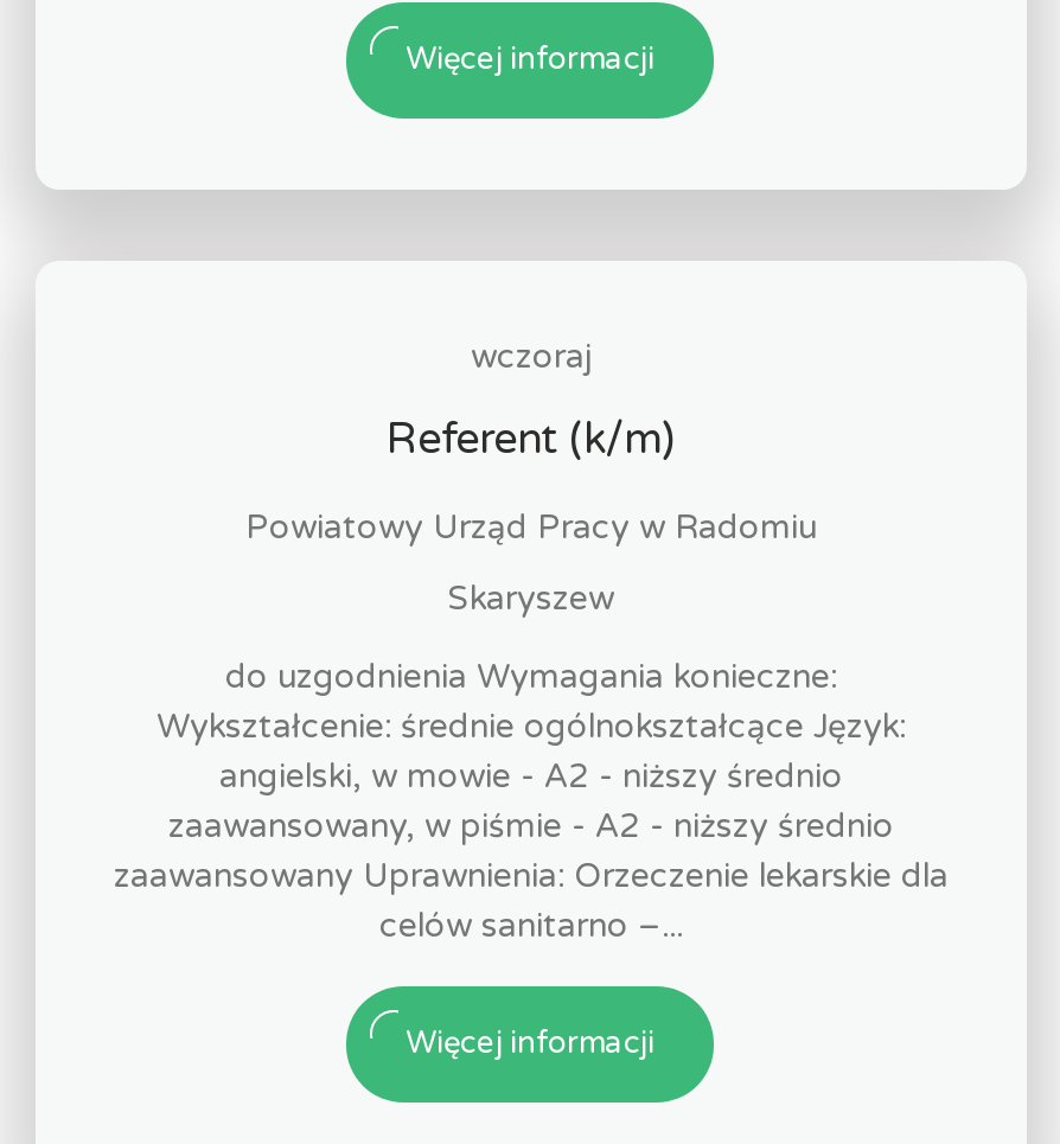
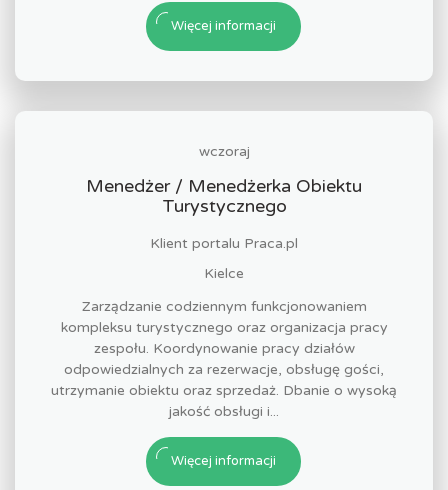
- Referent (k/m)
+ Menedżer / Menedżerka Obiektu
+ Turystycznego

- Powiatowy Urząd Pracy w Radomiu
+ Klient portalu Praca.pl

- Skaryszew
+ Kielce

- do uzgodnienia Wymagania konieczne:
- Wykształcenie: średnie ogólnokształcące Język:
- angielski, w mowie - A2 - niższy średnio
- zaawansowany, w piśmie - A2 - niższy średnio
- zaawansowany Uprawnienia: Orzeczenie lekarskie dla
- celów sanitarno –...
+ Zarządzanie codziennym funkcjonowaniem
+ kompleksu turystycznego oraz organizacja pracy
+ zespołu. Koordynowanie pracy działów
+ odpowiedzialnych za rezerwacje, obsługę gości,
+ utrzymanie obiektu oraz sprzedaż. Dbanie o wysoką
+ jakość obsługi i...
